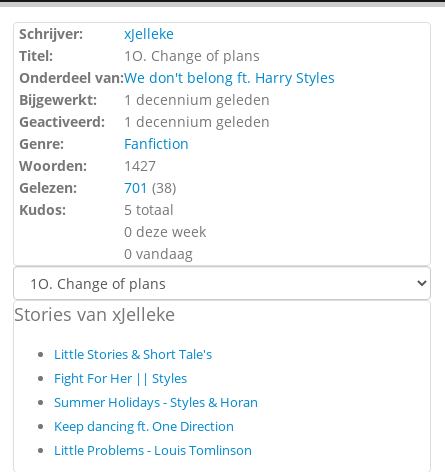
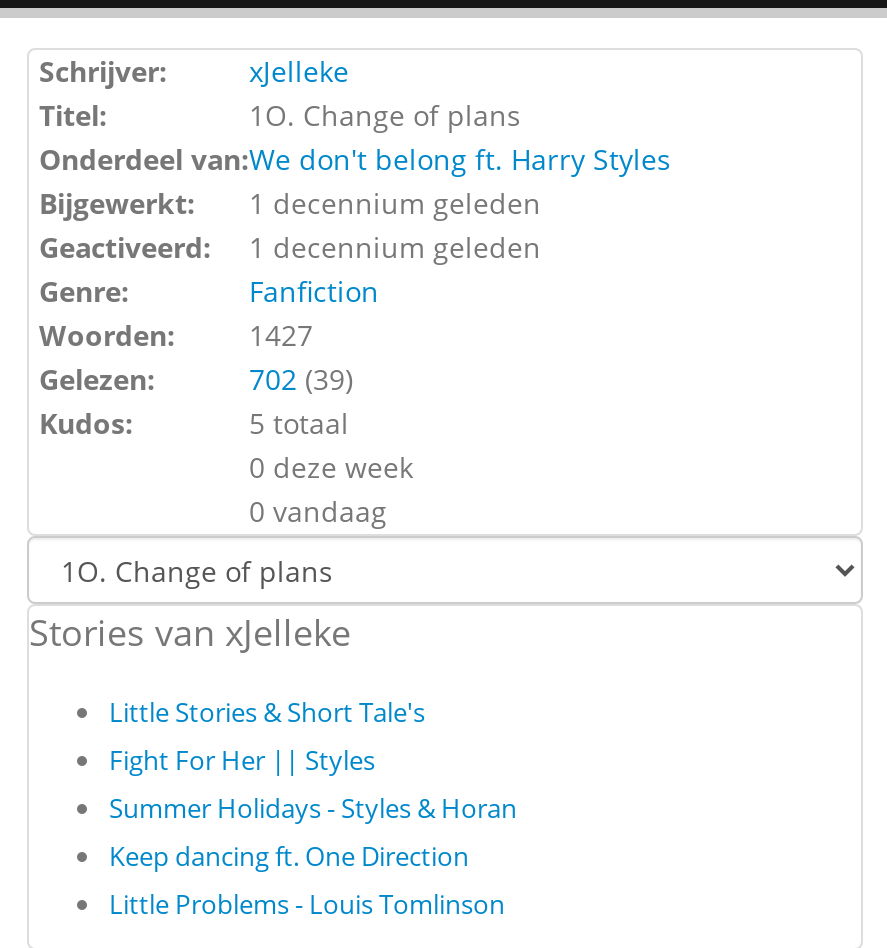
- 701 (38)
+ 702 (39)
